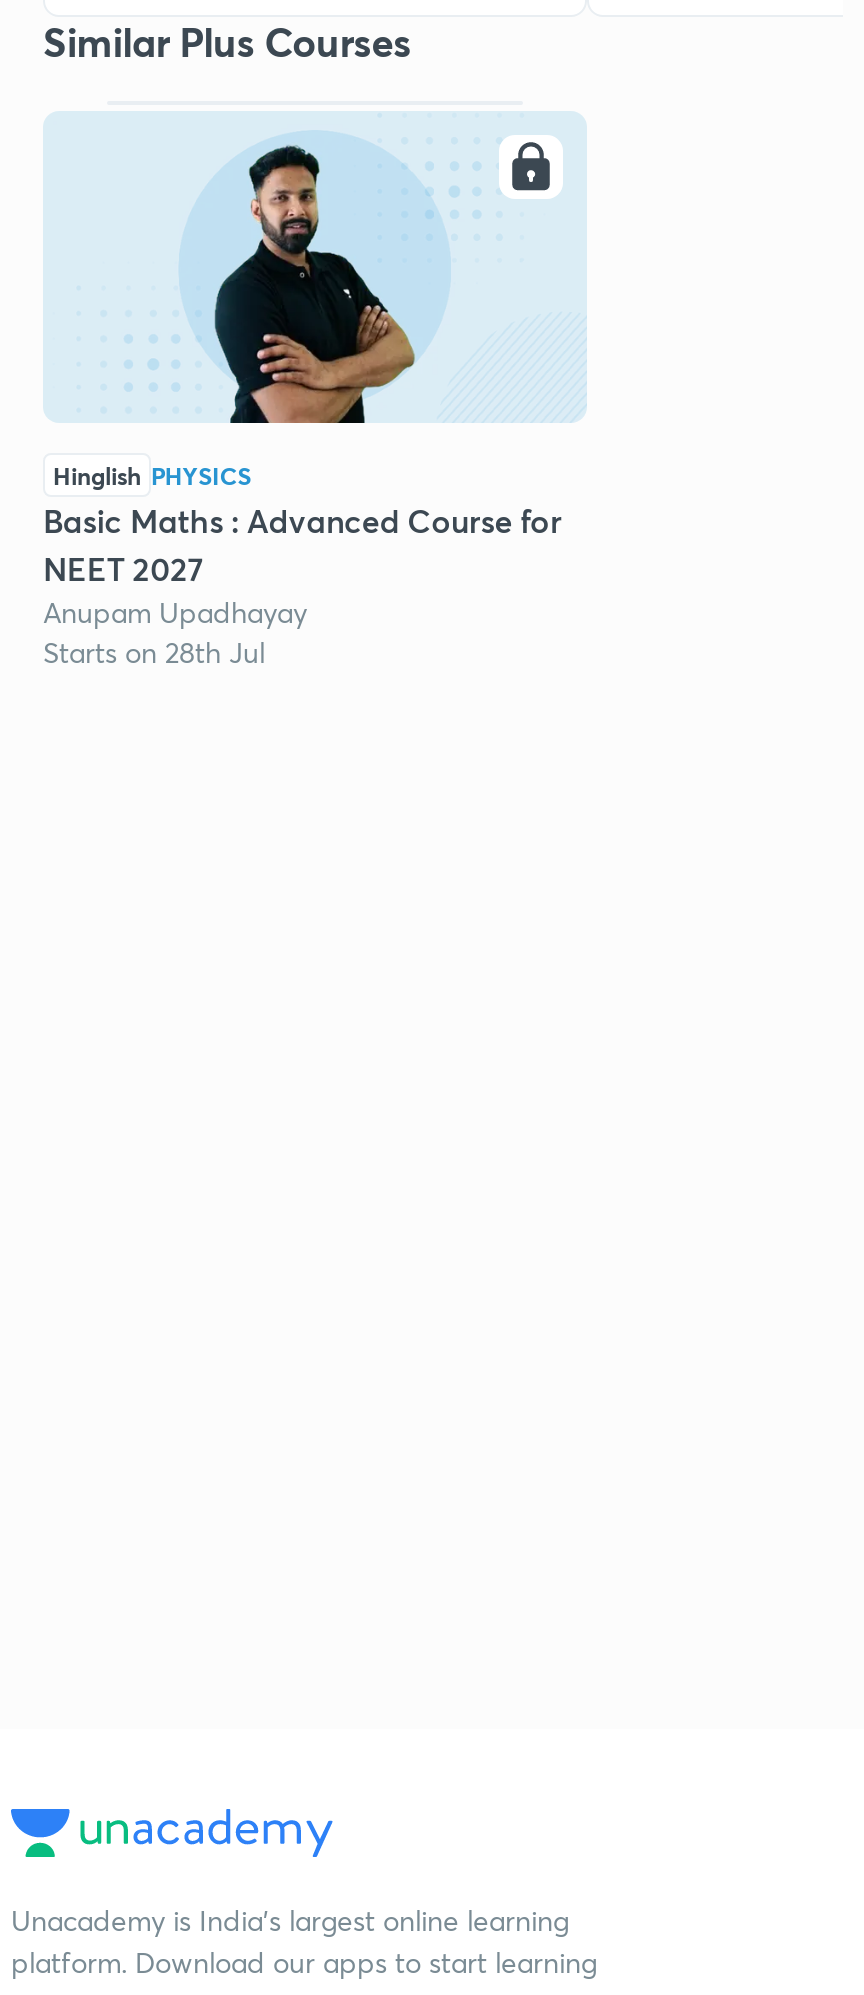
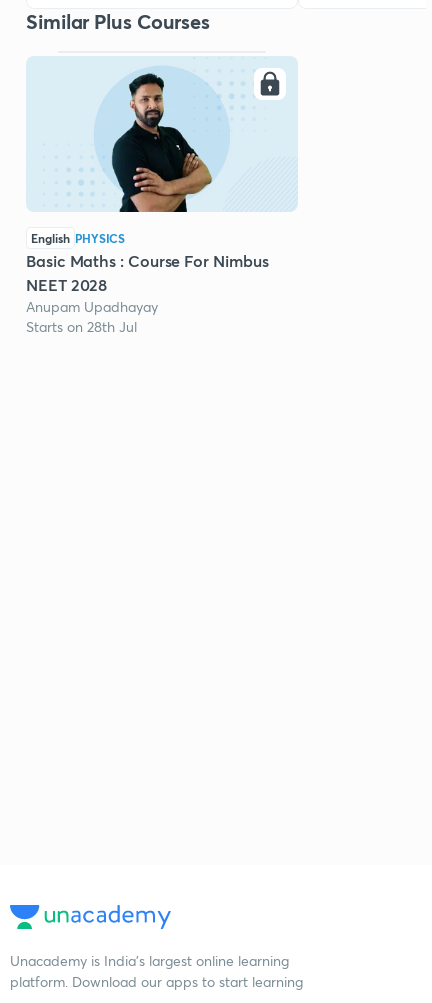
- Hinglish PHYSICS
+ English PHYSICS

- Basic Maths : Advanced Course for
+ Basic Maths : Course For Nimbus

- NEET 2027
+ NEET 2028
